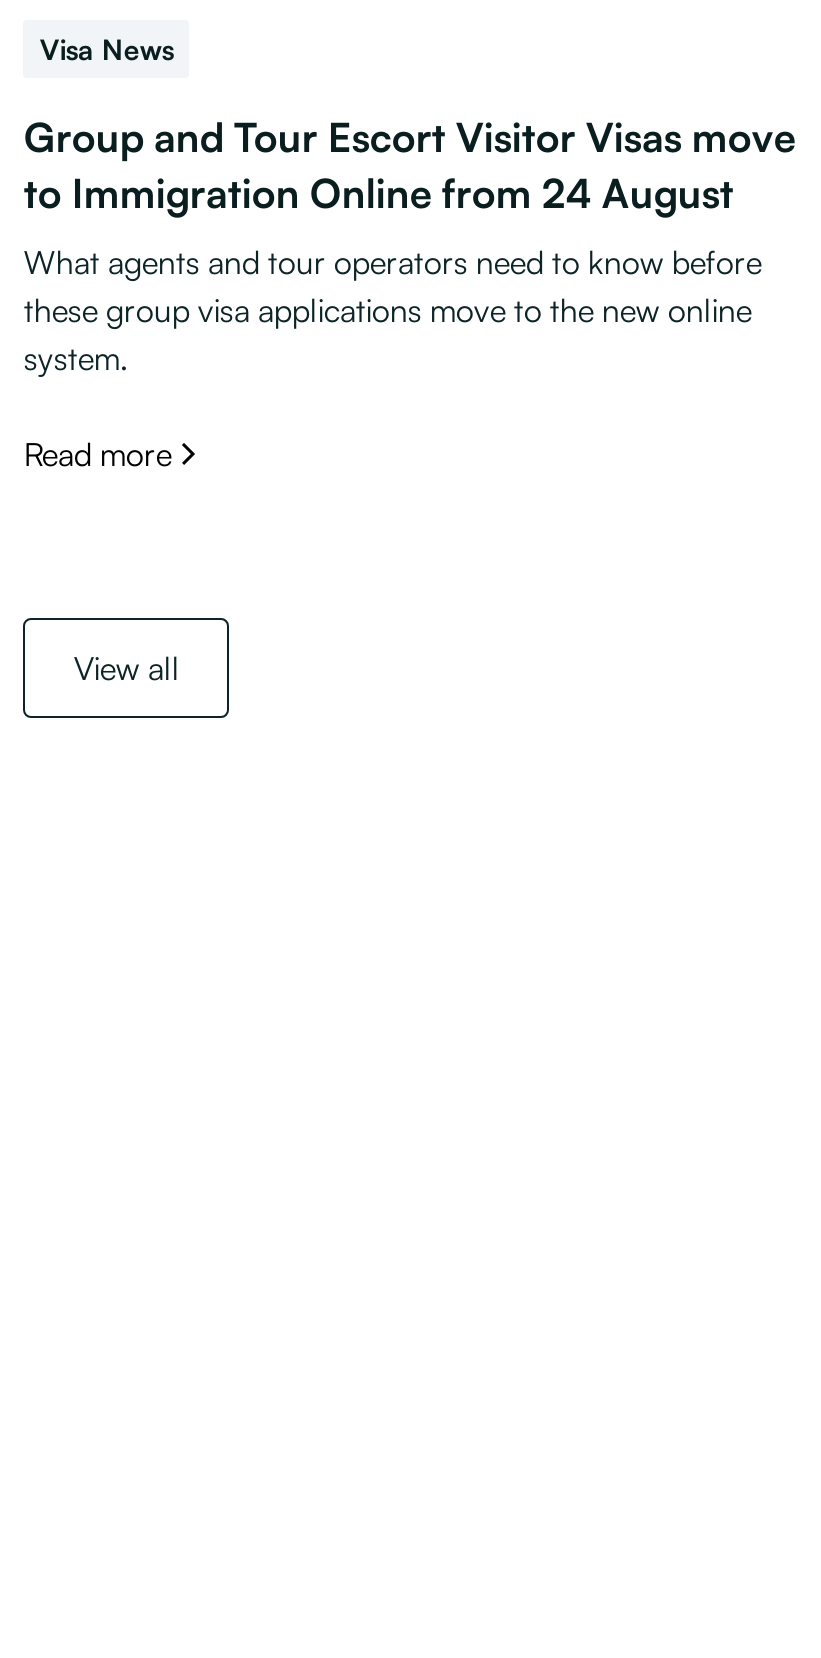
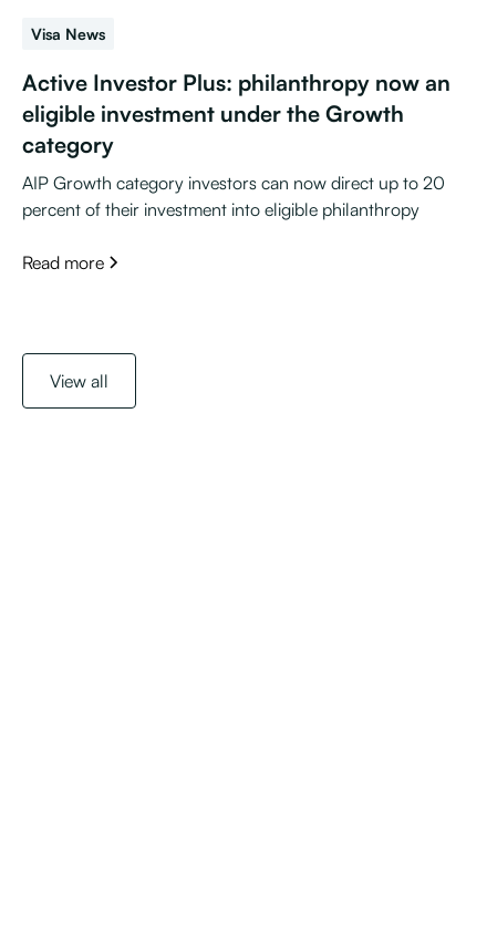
- Group and Tour Escort Visitor Visas move
- to Immigration Online from 24 August
+ Active Investor Plus: philanthropy now an
+ eligible investment under the Growth
+ category

- What agents and tour operators need to know before
- these group visa applications move to the new online
- system.
+ AIP Growth category investors can now direct up to 20
+ percent of their investment into eligible philanthropy
